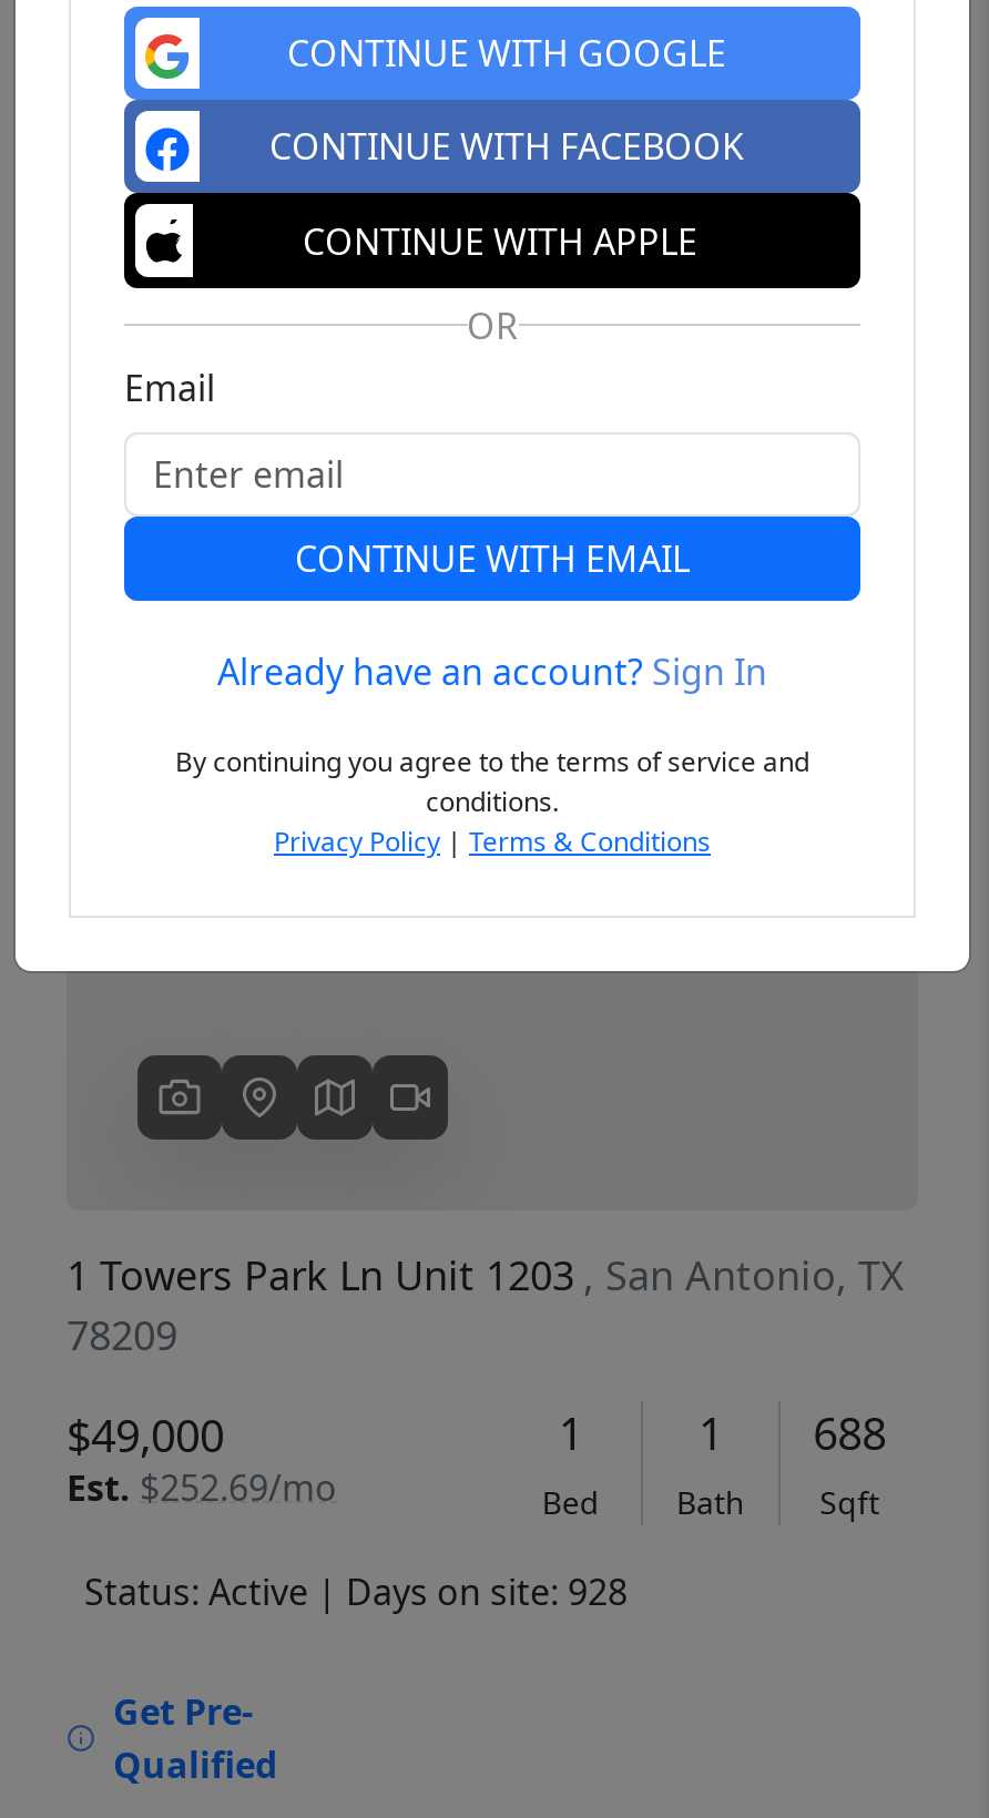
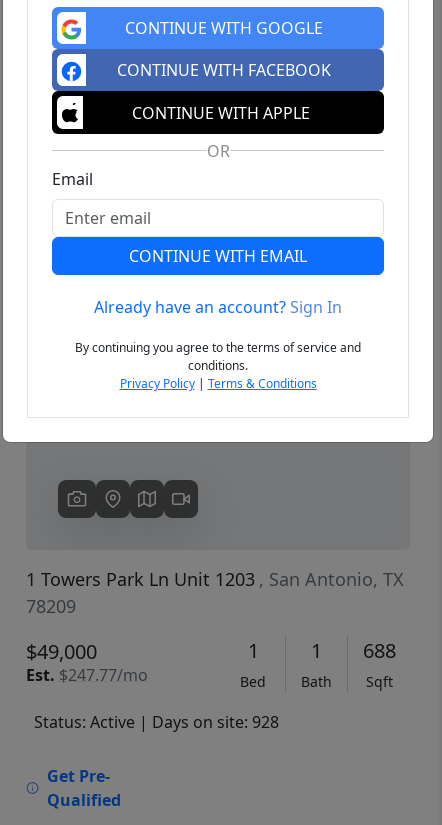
- Est. $252.69/mo
+ Est. $247.77/mo
